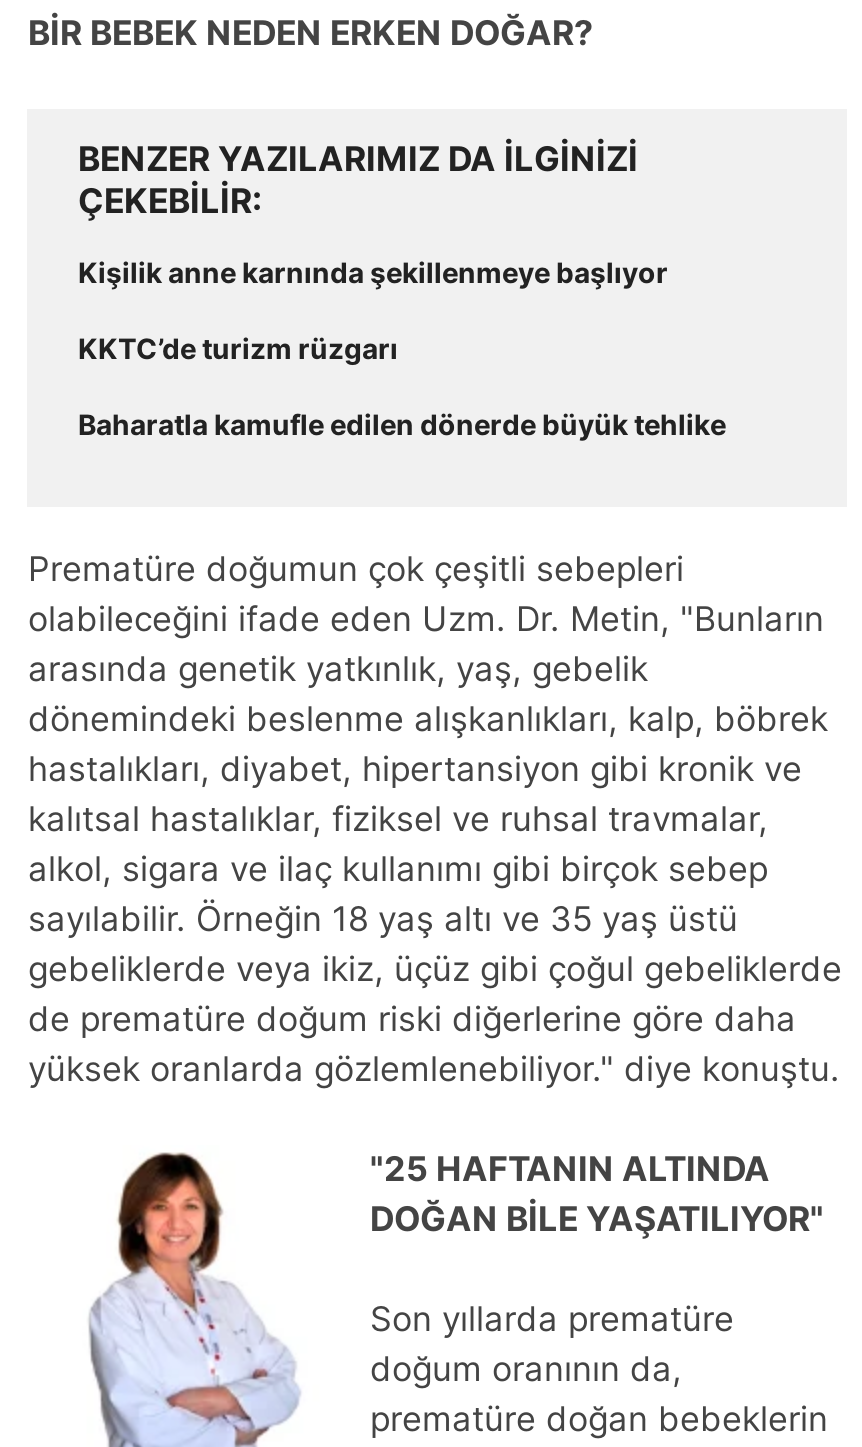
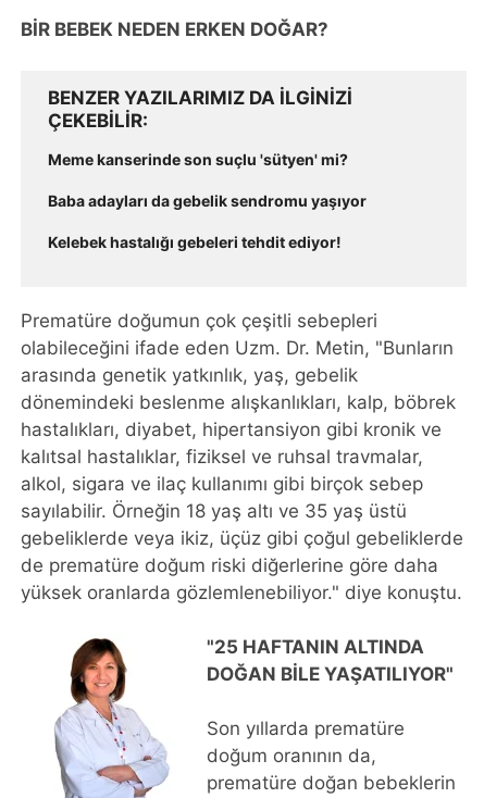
- Kişilik anne karnında şekillenmeye başlıyor
+ Meme kanserinde son suçlu 'sütyen' mi?

- KKTC’de turizm rüzgarı
+ Baba adayları da gebelik sendromu yaşıyor

- Baharatla kamufle edilen dönerde büyük tehlike
+ Kelebek hastalığı gebeleri tehdit ediyor!
